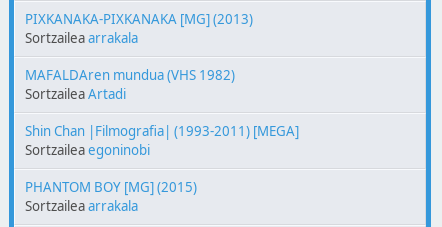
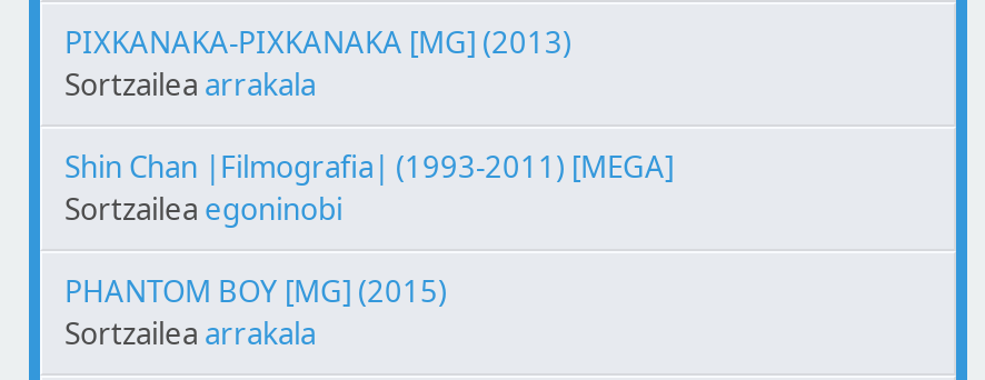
- MAFALDAren mundua (VHS 1982)
- SortzaileaArtadi
